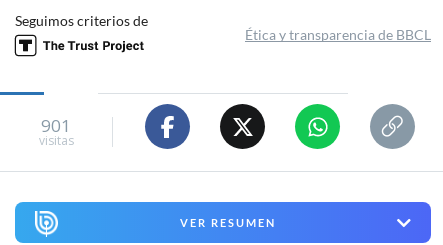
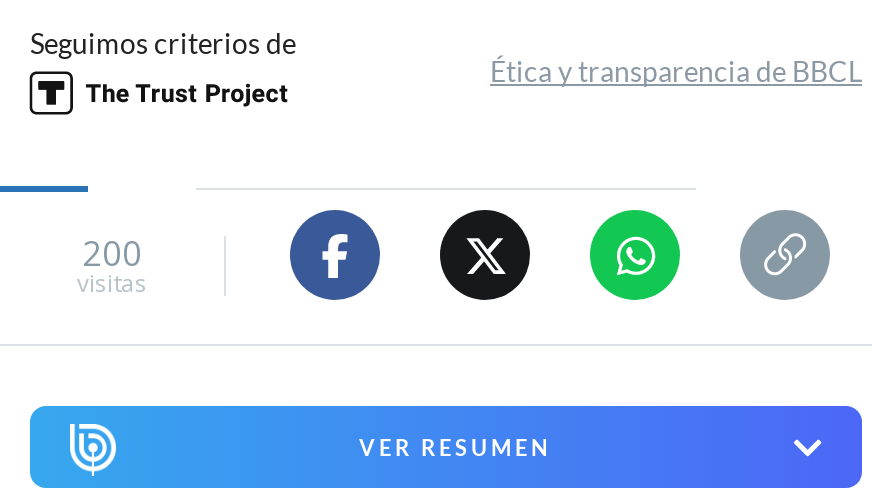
- 901
+ 200
